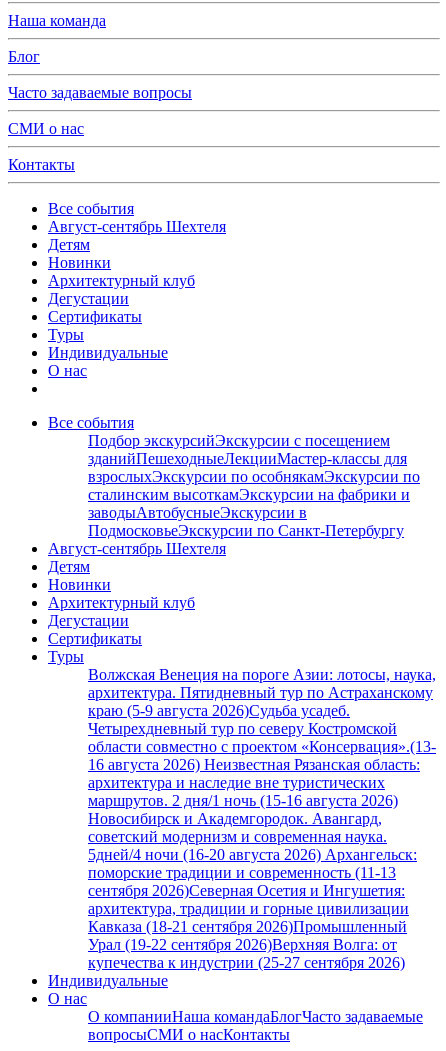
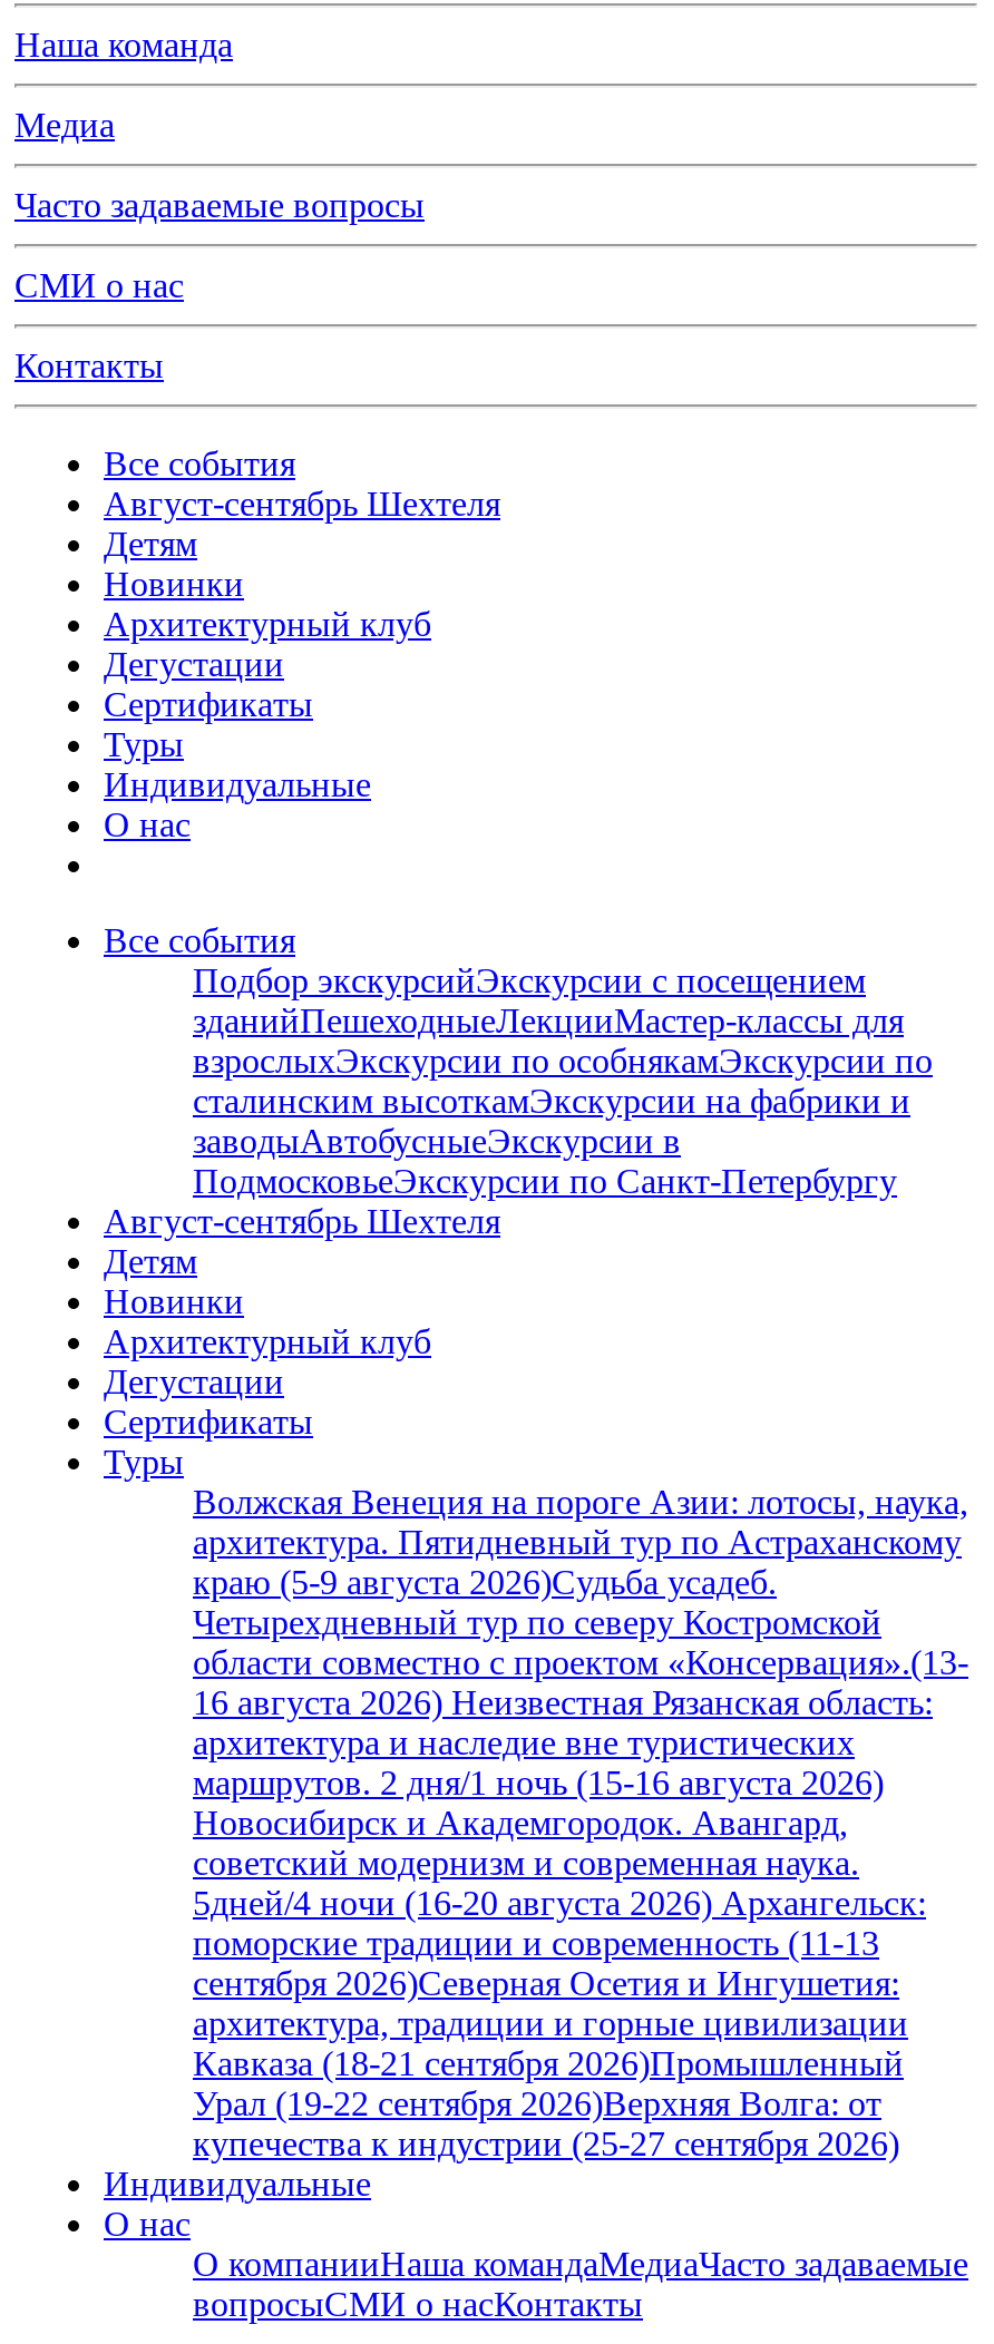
- Блог
+ Медиа

- О компанииНаша командаБлогЧасто задаваемые
+ О компанииНаша командаМедиаЧасто задаваемые
